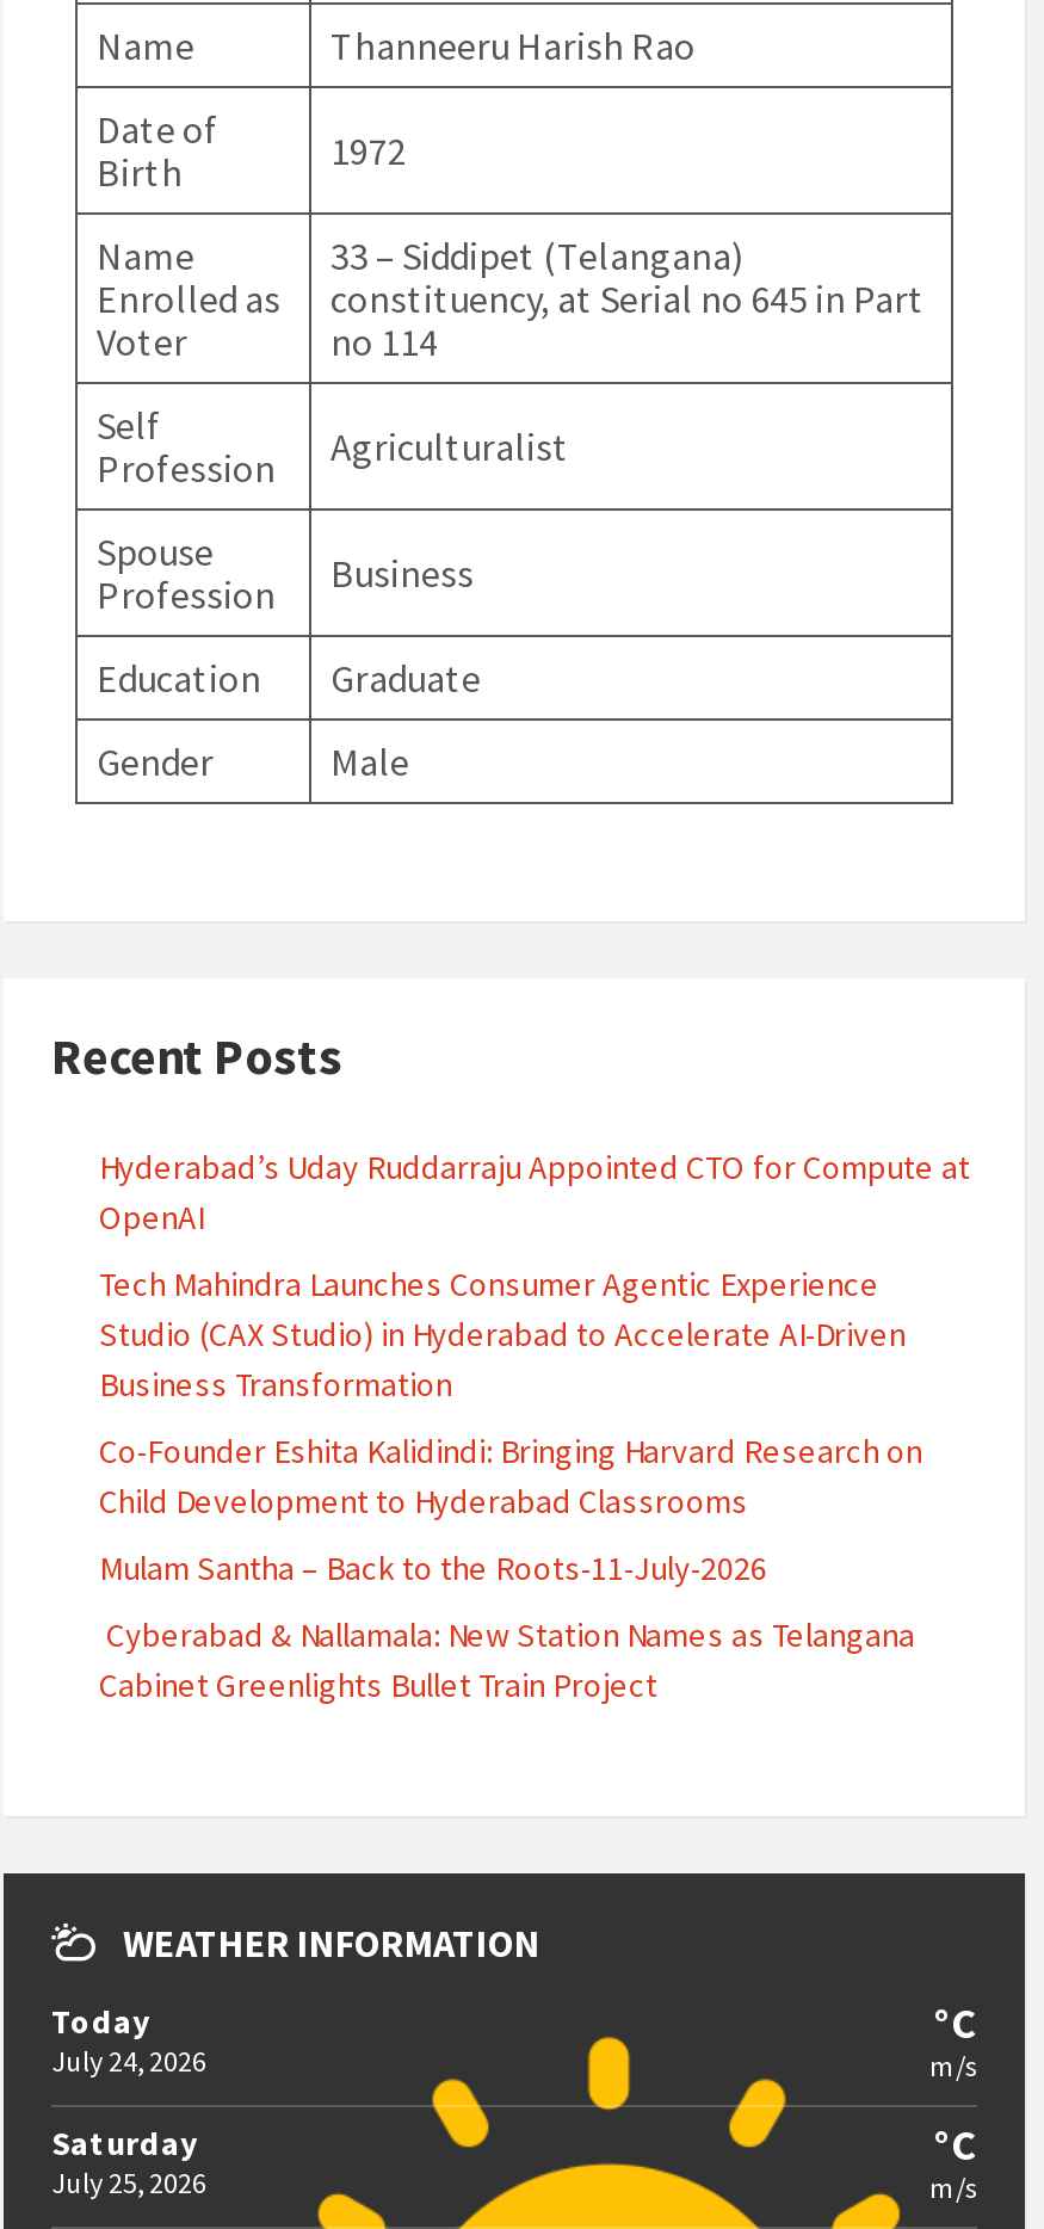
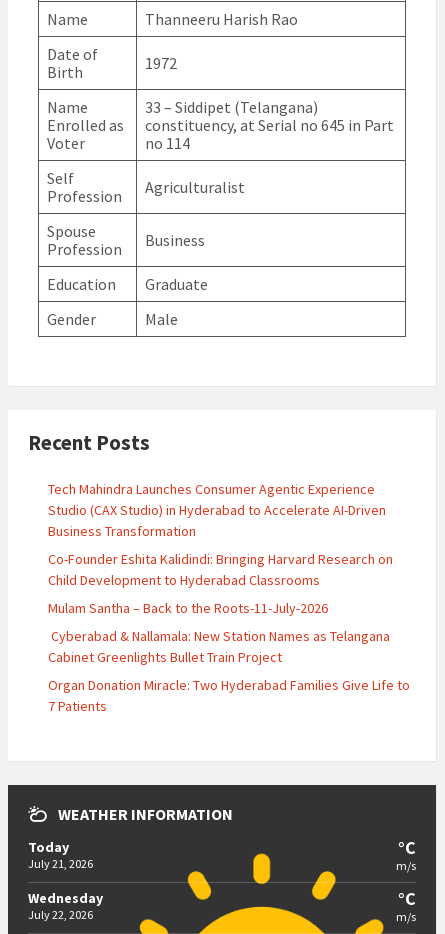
- Hyderabad’s Uday Ruddarraju Appointed CTO for Compute at
- OpenAI

moved up: Tech Mahindra Launches Consumer Agentic Experience | Studio (CAX Studio) in Hyderabad to Accelerate AI-Driven | Business Transformation | Co-Founder Eshita Kalidindi: Bringing Harvard Research on | Child Development to Hyderabad Classrooms | Mulam Santha – Back to the Roots-11-July-2026 | Cyberabad & Nallamala: New Station Names as Telangana | Cabinet Greenlights Bullet Train Project

+ Organ Donation Miracle: Two Hyderabad Families Give Life to
+ 7 Patients

- July 24, 2026
+ July 21, 2026

- Saturday
- July 25, 2026
+ Wednesday
+ July 22, 2026
